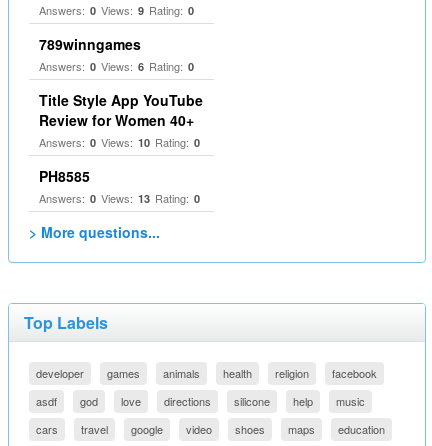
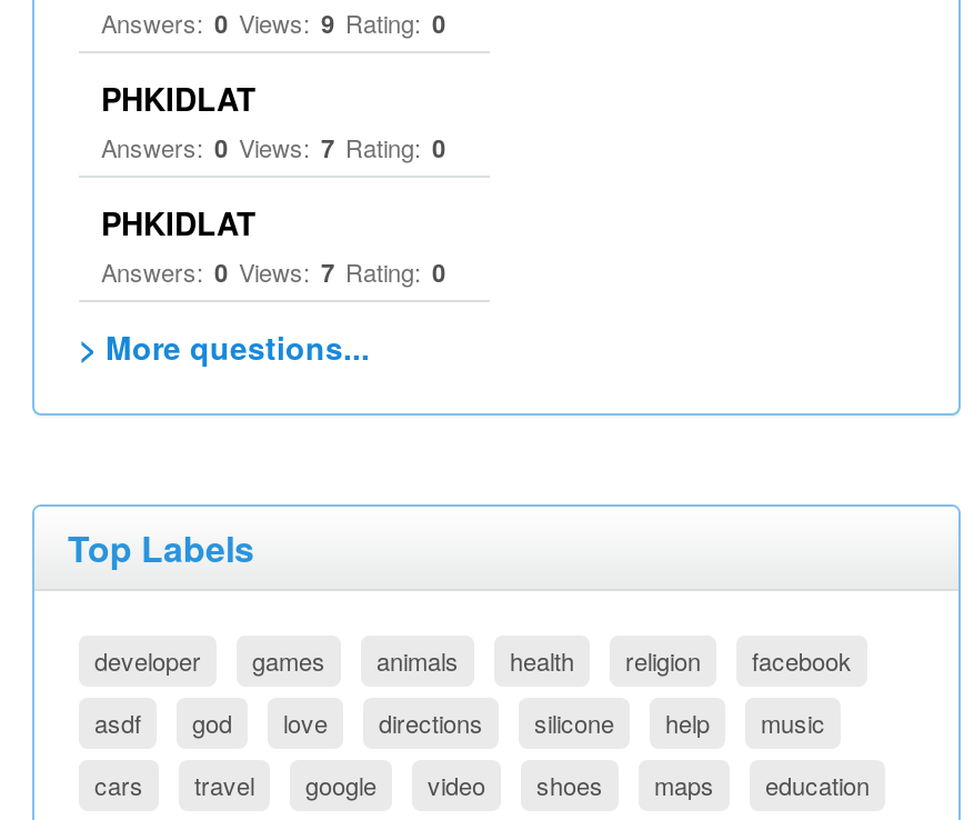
- 789winngames
- Answers: 0 Views: 6 Rating: 0
- Title Style App YouTube
- Review for Women 40+
- Answers: 0 Views: 10 Rating: 0
- PH8585
- Answers: 0 Views: 13 Rating: 0
+ PHKIDLAT
+ Answers: 0 Views: 7 Rating: 0
+ PHKIDLAT
+ Answers: 0 Views: 7 Rating: 0
